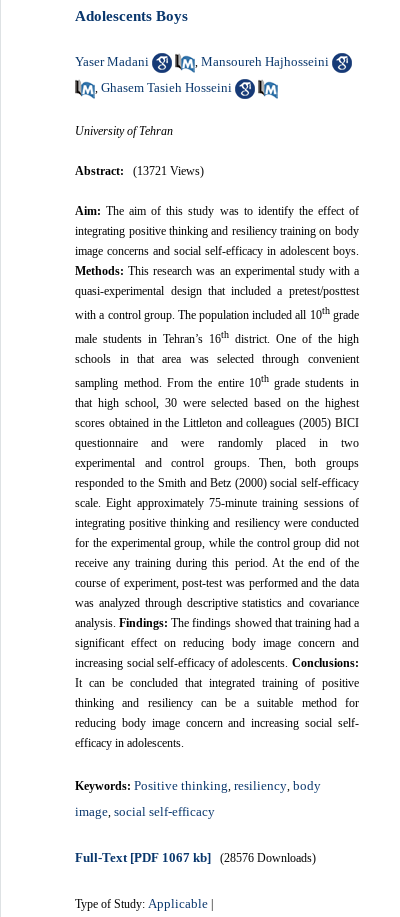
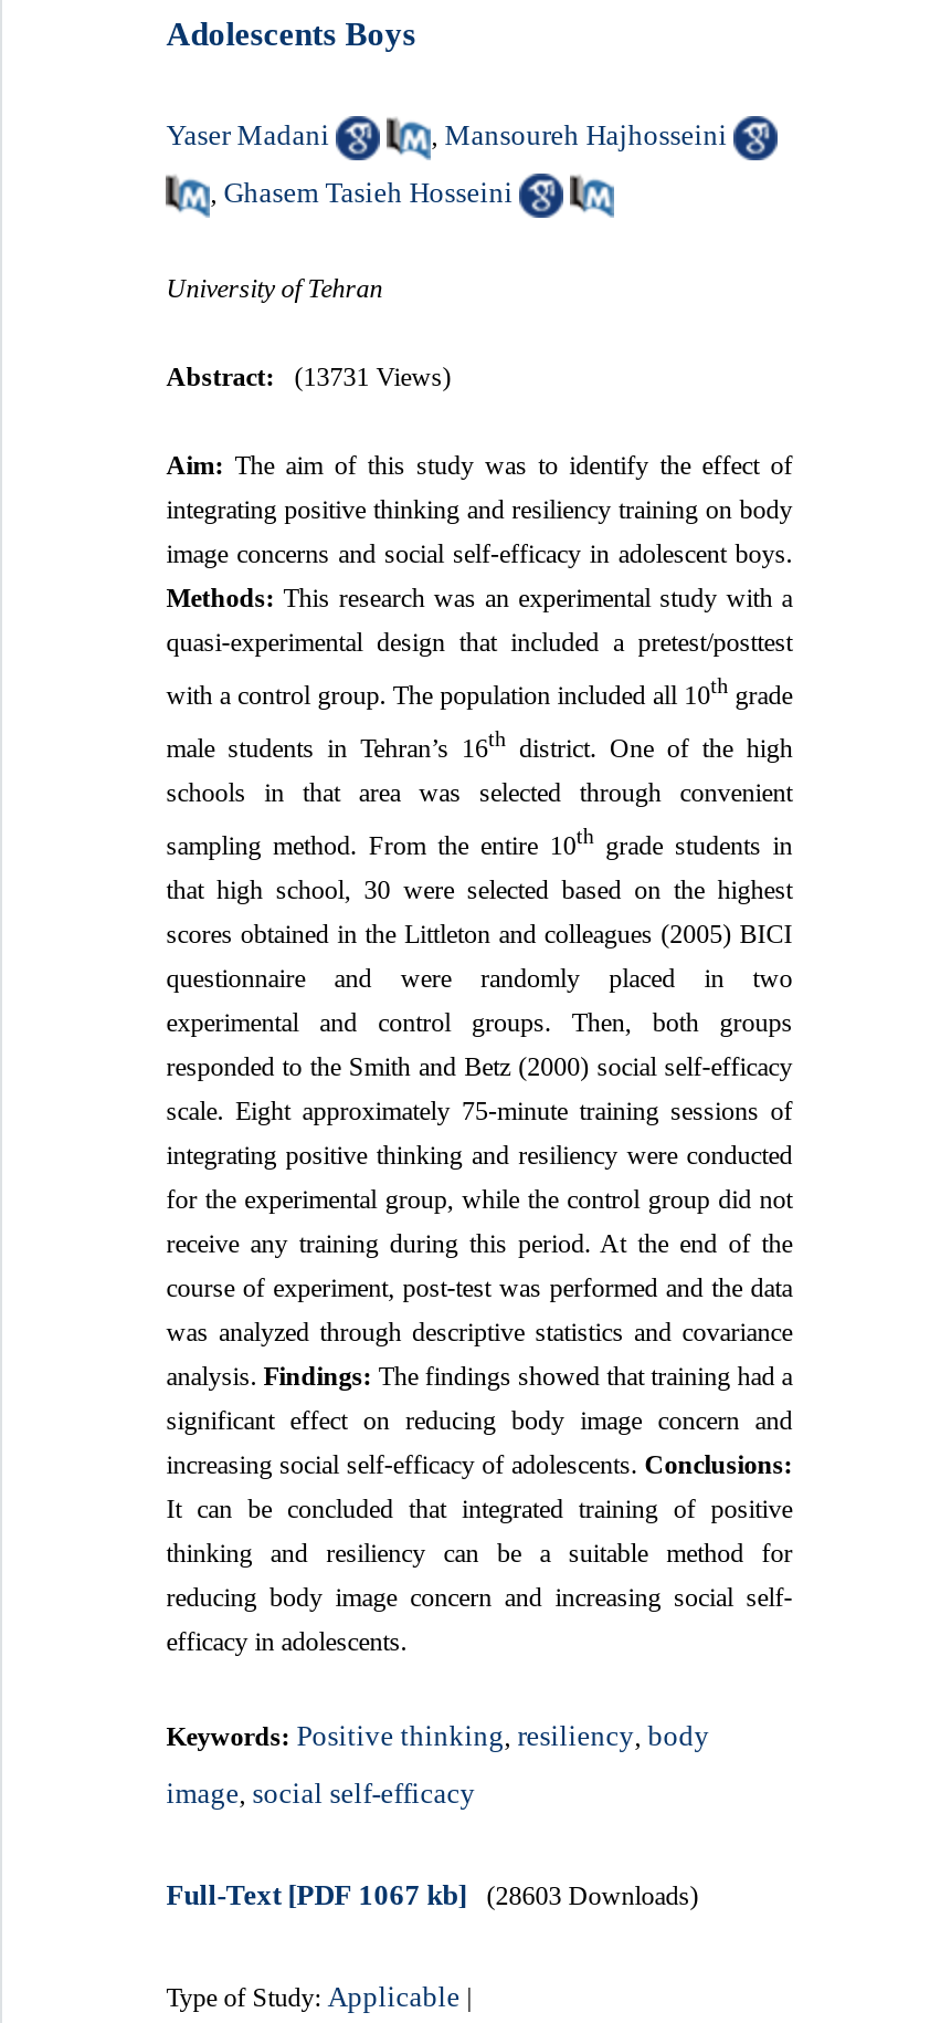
- Abstract: (13721 Views)
+ Abstract: (13731 Views)

- Full-Text [PDF 1067 kb] (28576 Downloads)
+ Full-Text [PDF 1067 kb] (28603 Downloads)
